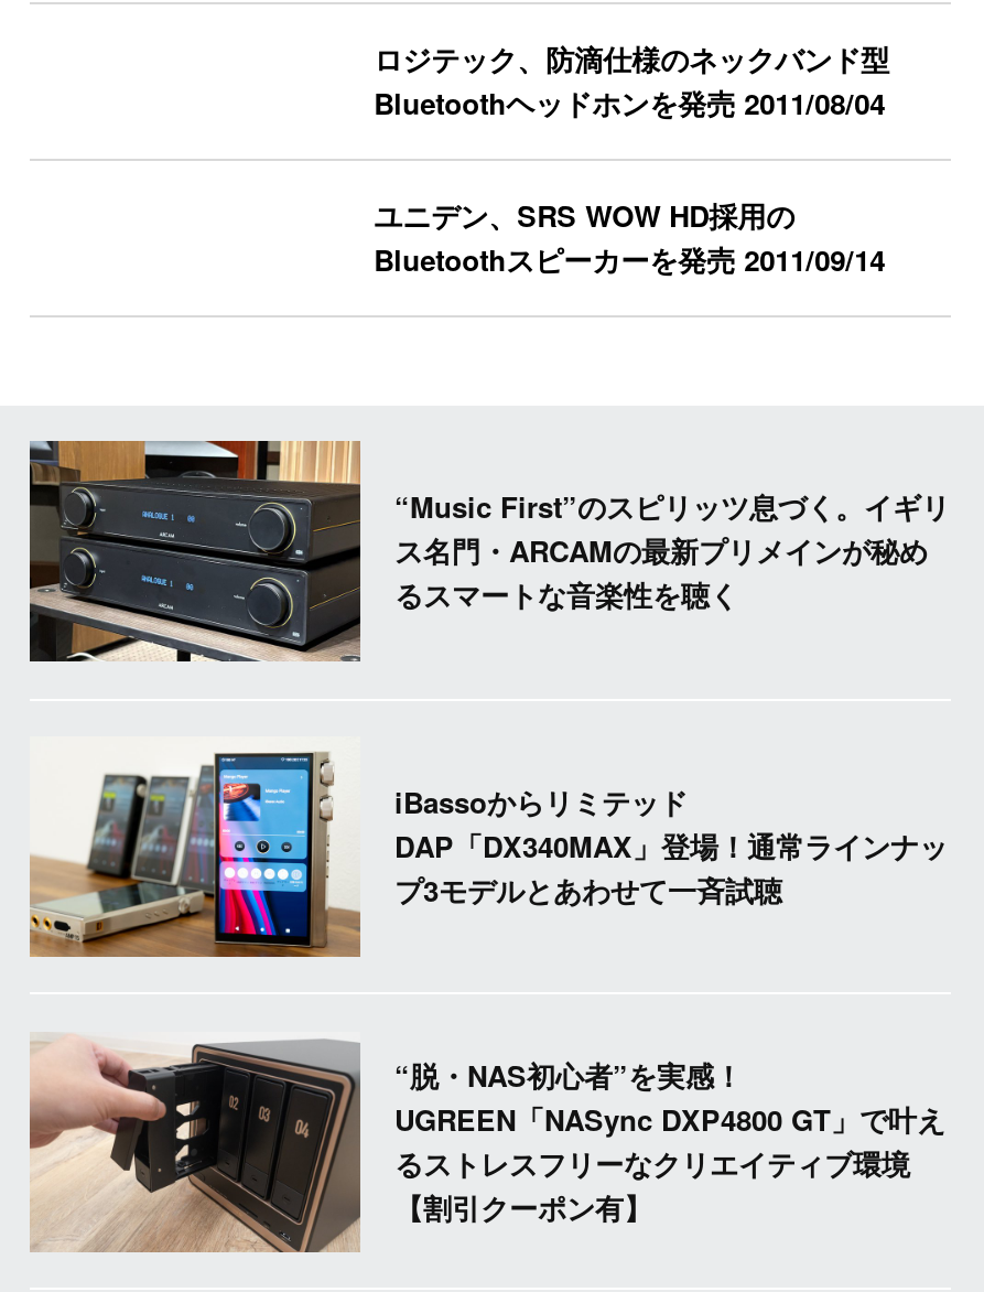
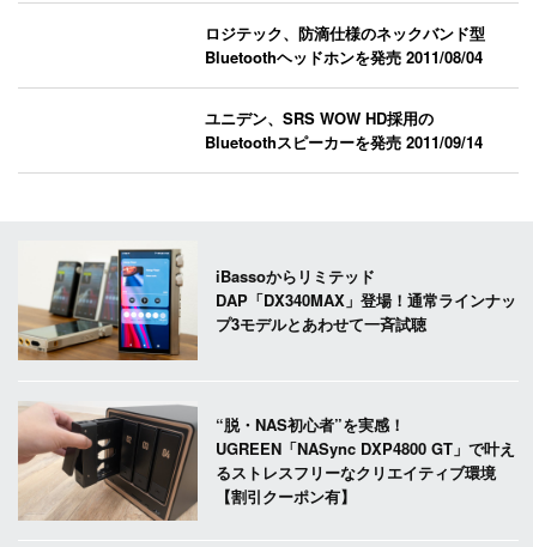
- [image]
- “Music First”のスピリッツ息づく。イギリ
- ス名門・ARCAMの最新プリメインが秘め
- るスマートな音楽性を聴く
